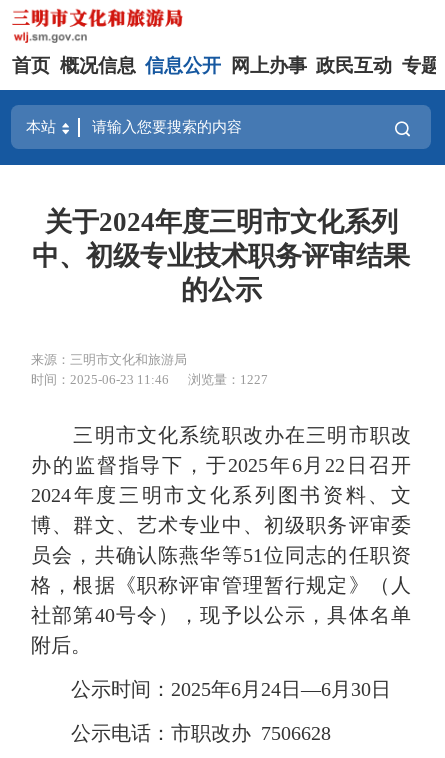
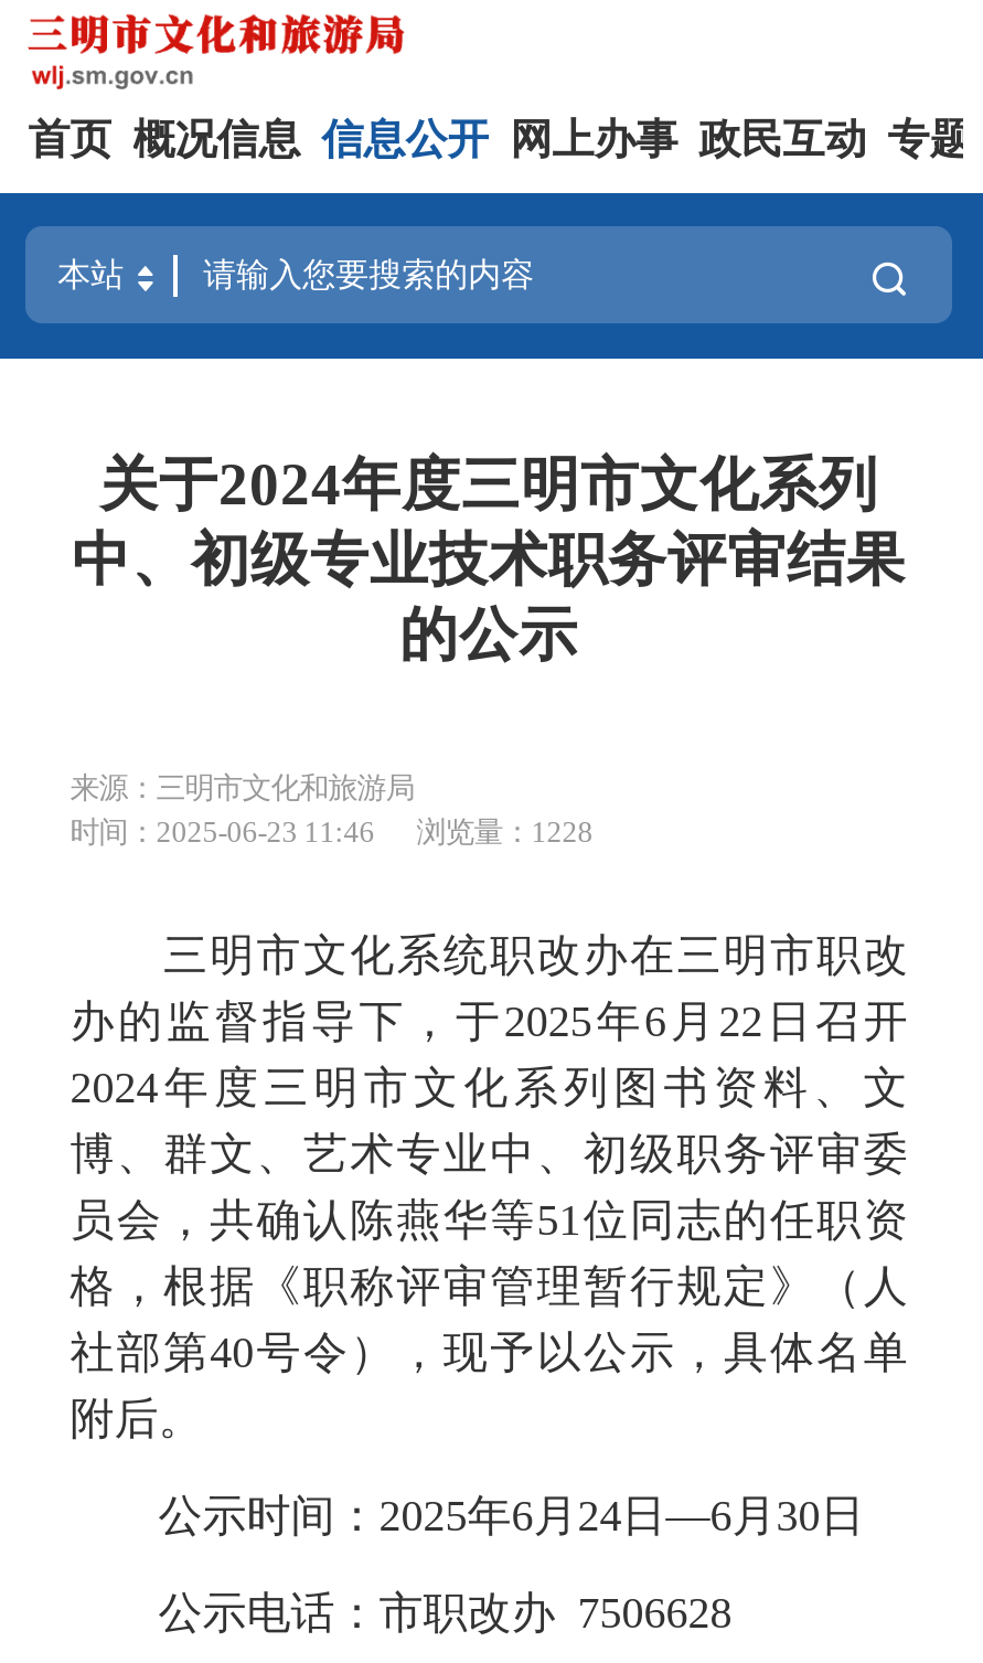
- 时间：2025-06-23 11:46 浏览量：1227
+ 时间：2025-06-23 11:46 浏览量：1228
